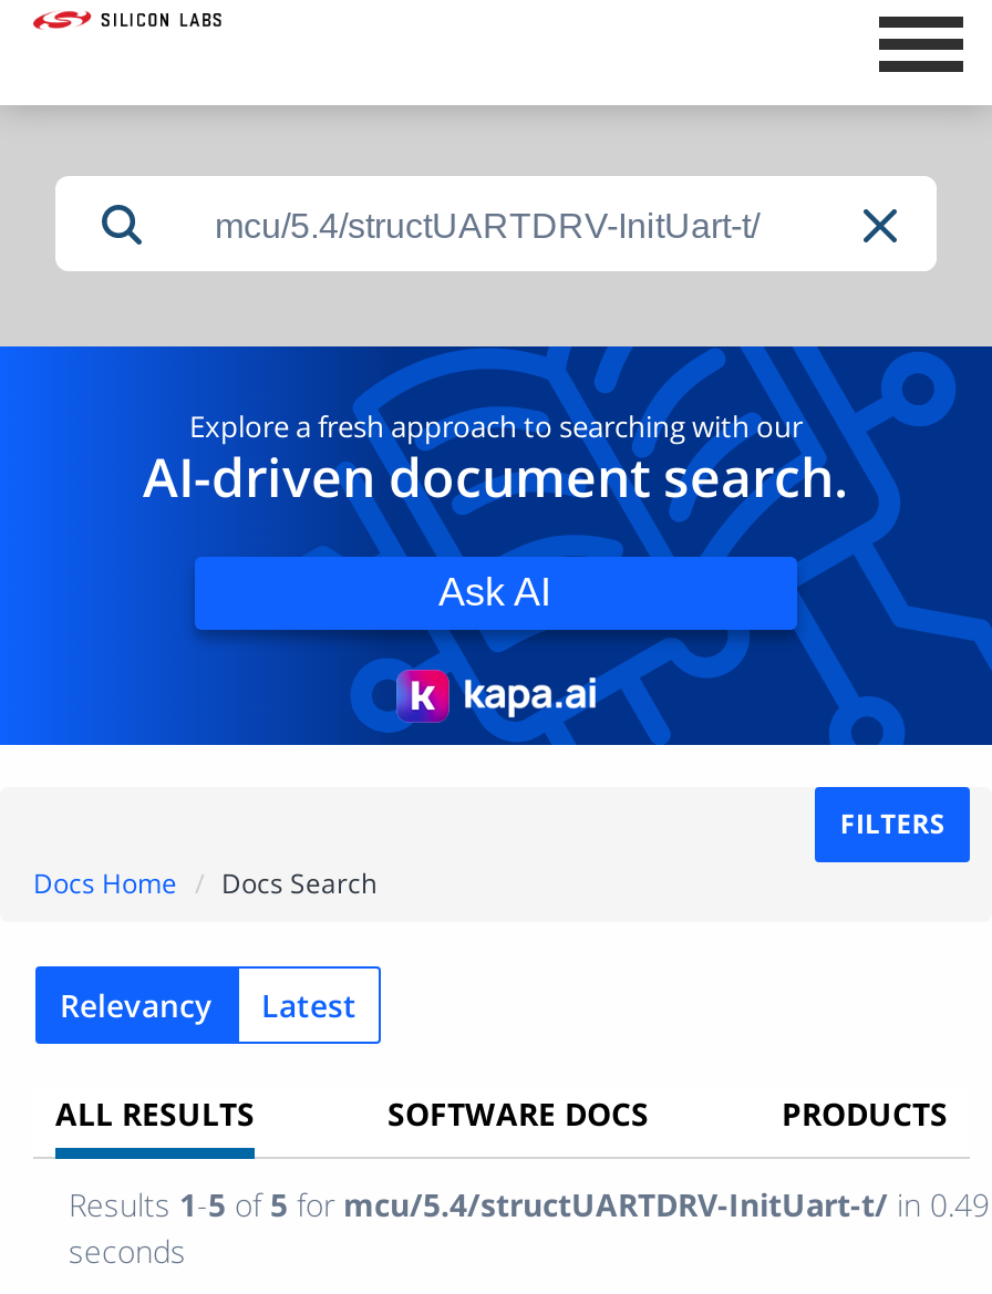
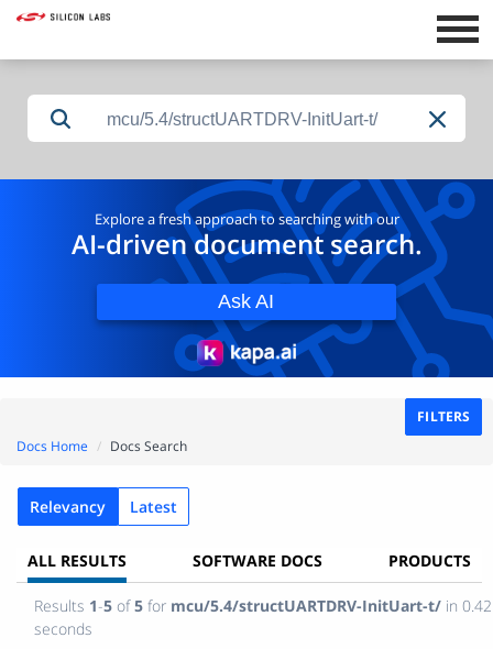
- Results 1-5 of 5 for mcu/5.4/structUARTDRV-InitUart-t/ in 0.49
+ Results 1-5 of 5 for mcu/5.4/structUARTDRV-InitUart-t/ in 0.42
